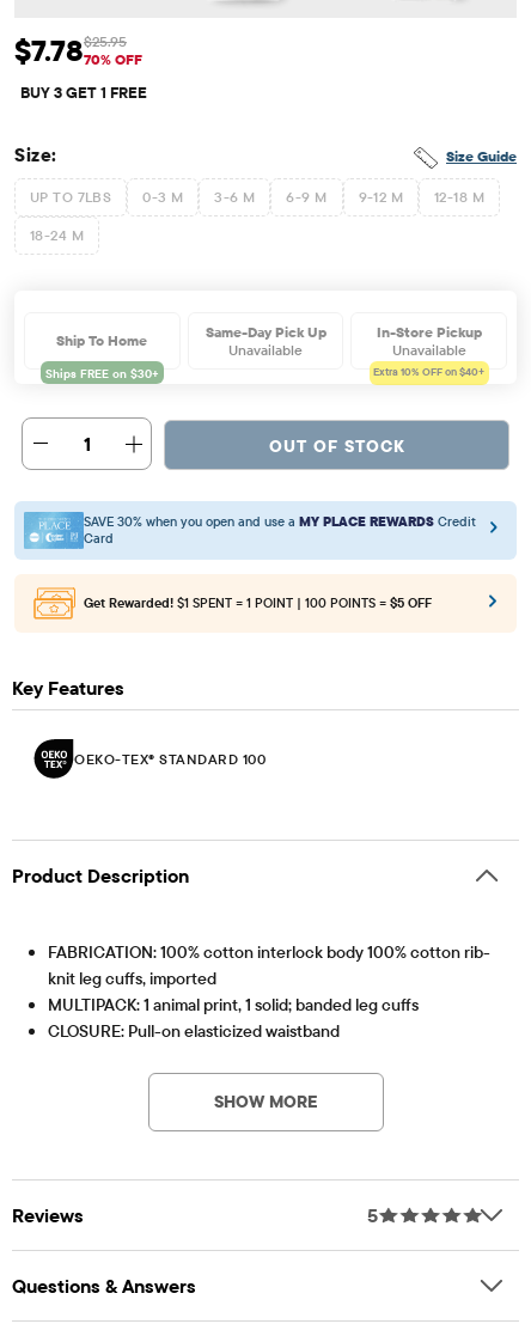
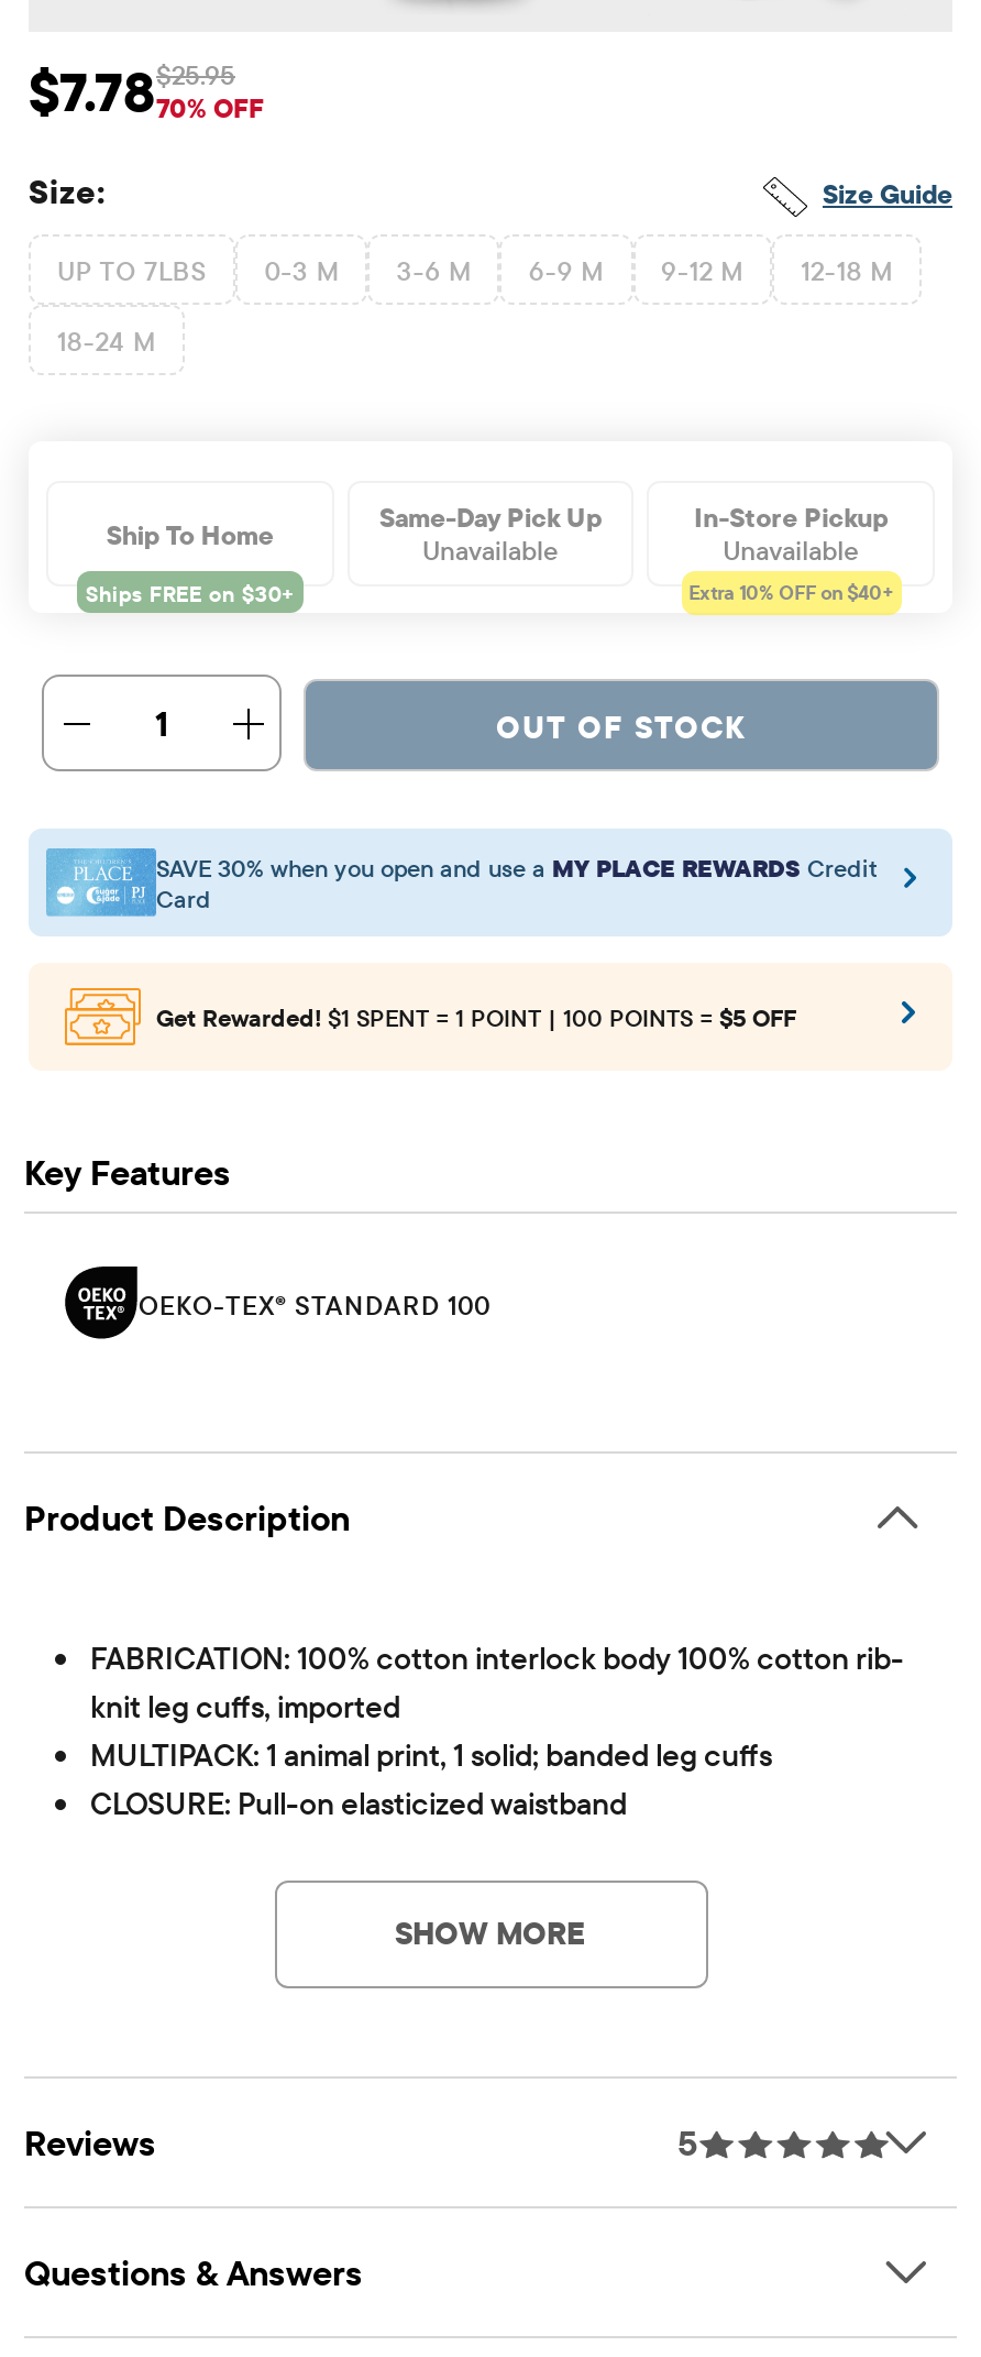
- BUY 3 GET 1 FREE
